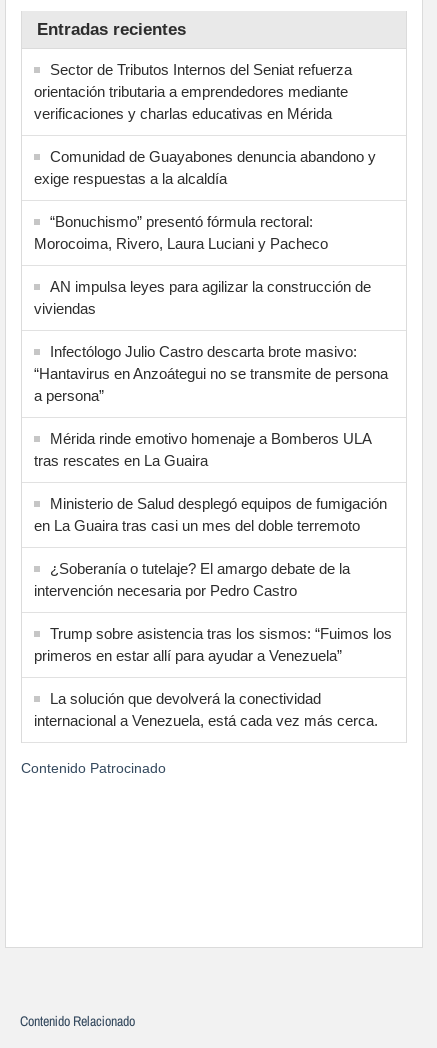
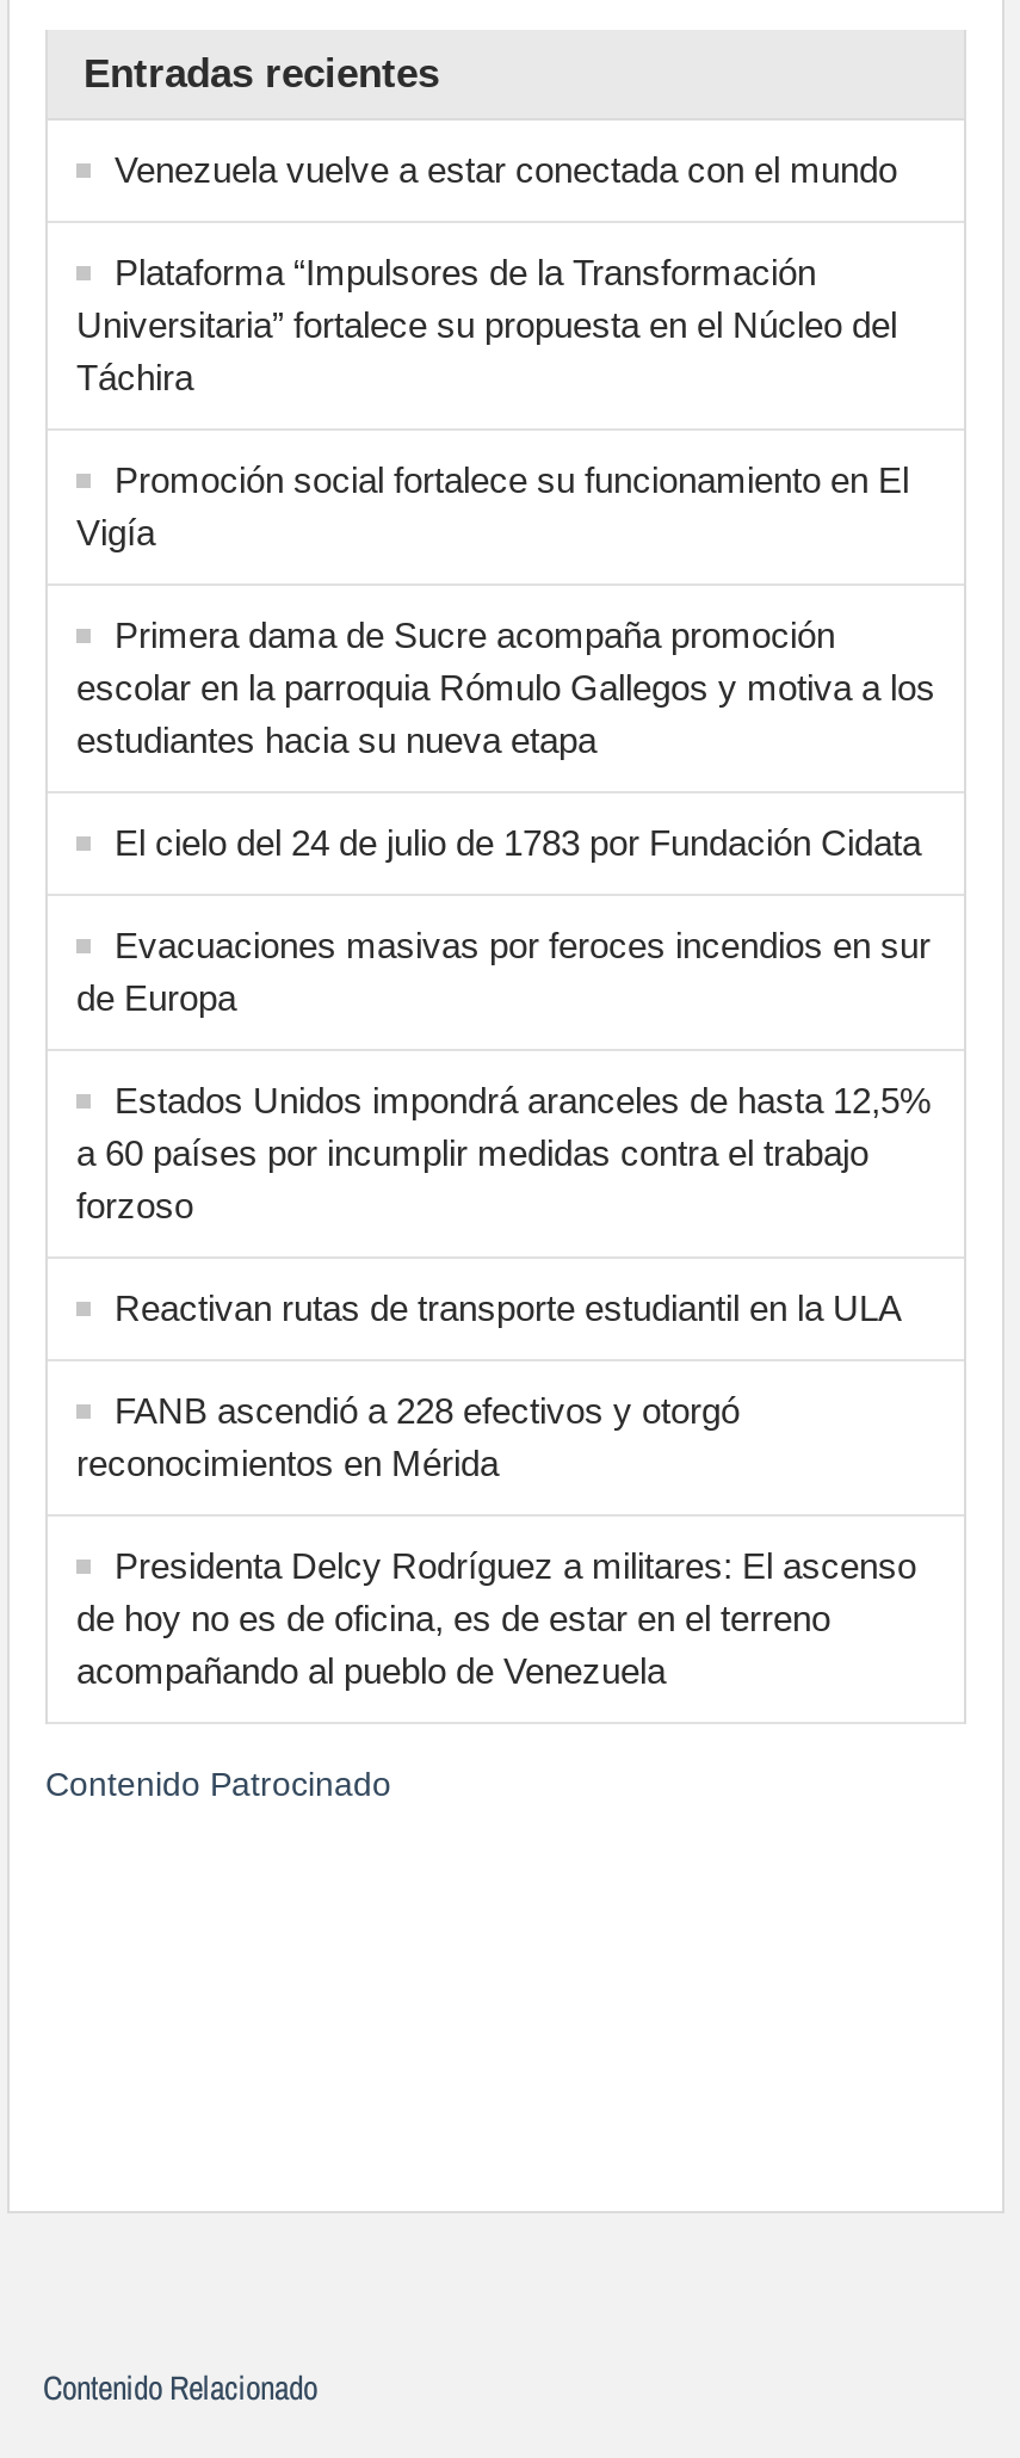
- Sector de Tributos Internos del Seniat refuerza
- orientación tributaria a emprendedores mediante
- verificaciones y charlas educativas en Mérida
+ Venezuela vuelve a estar conectada con el mundo

- Comunidad de Guayabones denuncia abandono y
- exige respuestas a la alcaldía
+ Plataforma “Impulsores de la Transformación
+ Universitaria” fortalece su propuesta en el Núcleo del
+ Táchira

- “Bonuchismo” presentó fórmula rectoral:
- Morocoima, Rivero, Laura Luciani y Pacheco
+ Promoción social fortalece su funcionamiento en El
+ Vigía

- AN impulsa leyes para agilizar la construcción de
- viviendas
+ Primera dama de Sucre acompaña promoción
+ escolar en la parroquia Rómulo Gallegos y motiva a los
+ estudiantes hacia su nueva etapa

- Infectólogo Julio Castro descarta brote masivo:
- “Hantavirus en Anzoátegui no se transmite de persona
- a persona”
+ El cielo del 24 de julio de 1783 por Fundación Cidata

- Mérida rinde emotivo homenaje a Bomberos ULA
- tras rescates en La Guaira
+ Evacuaciones masivas por feroces incendios en sur
+ de Europa

- Ministerio de Salud desplegó equipos de fumigación
- en La Guaira tras casi un mes del doble terremoto
+ Estados Unidos impondrá aranceles de hasta 12,5%
+ a 60 países por incumplir medidas contra el trabajo
+ forzoso

- ¿Soberanía o tutelaje? El amargo debate de la
- intervención necesaria por Pedro Castro
+ Reactivan rutas de transporte estudiantil en la ULA

- Trump sobre asistencia tras los sismos: “Fuimos los
- primeros en estar allí para ayudar a Venezuela”
+ FANB ascendió a 228 efectivos y otorgó
+ reconocimientos en Mérida

- La solución que devolverá la conectividad
- internacional a Venezuela, está cada vez más cerca.
+ Presidenta Delcy Rodríguez a militares: El ascenso
+ de hoy no es de oficina, es de estar en el terreno
+ acompañando al pueblo de Venezuela
